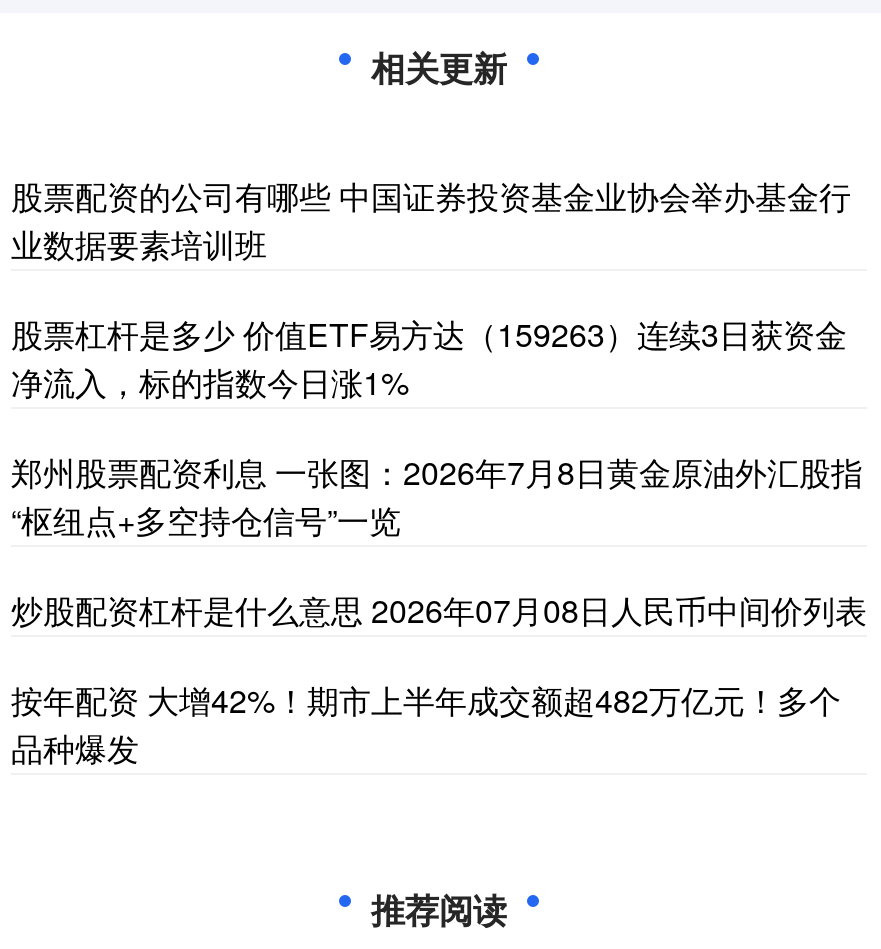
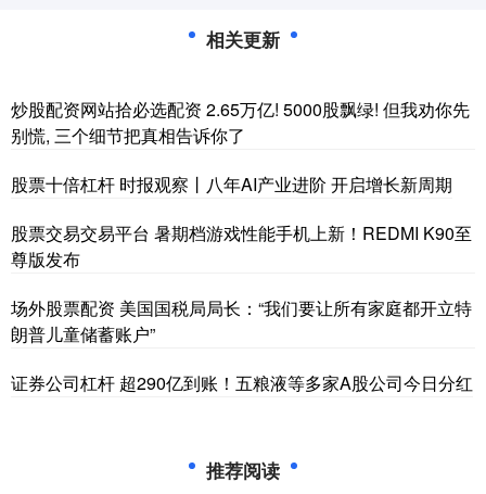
- 股票配资的公司有哪些 中国证券投资基金业协会举办基金行
- 业数据要素培训班
+ 炒股配资网站拾必选配资 2.65万亿! 5000股飘绿! 但我劝你先
+ 别慌, 三个细节把真相告诉你了

- 股票杠杆是多少 价值ETF易方达（159263）连续3日获资金
- 净流入，标的指数今日涨1%
+ 股票十倍杠杆 时报观察丨八年AI产业进阶 开启增长新周期

- 郑州股票配资利息 一张图：2026年7月8日黄金原油外汇股指
- “枢纽点+多空持仓信号”一览
+ 股票交易交易平台 暑期档游戏性能手机上新！REDMI K90至
+ 尊版发布

- 炒股配资杠杆是什么意思 2026年07月08日人民币中间价列表
+ 场外股票配资 美国国税局局长：“我们要让所有家庭都开立特
+ 朗普儿童储蓄账户”

- 按年配资 大增42%！期市上半年成交额超482万亿元！多个
- 品种爆发
+ 证券公司杠杆 超290亿到账！五粮液等多家A股公司今日分红
